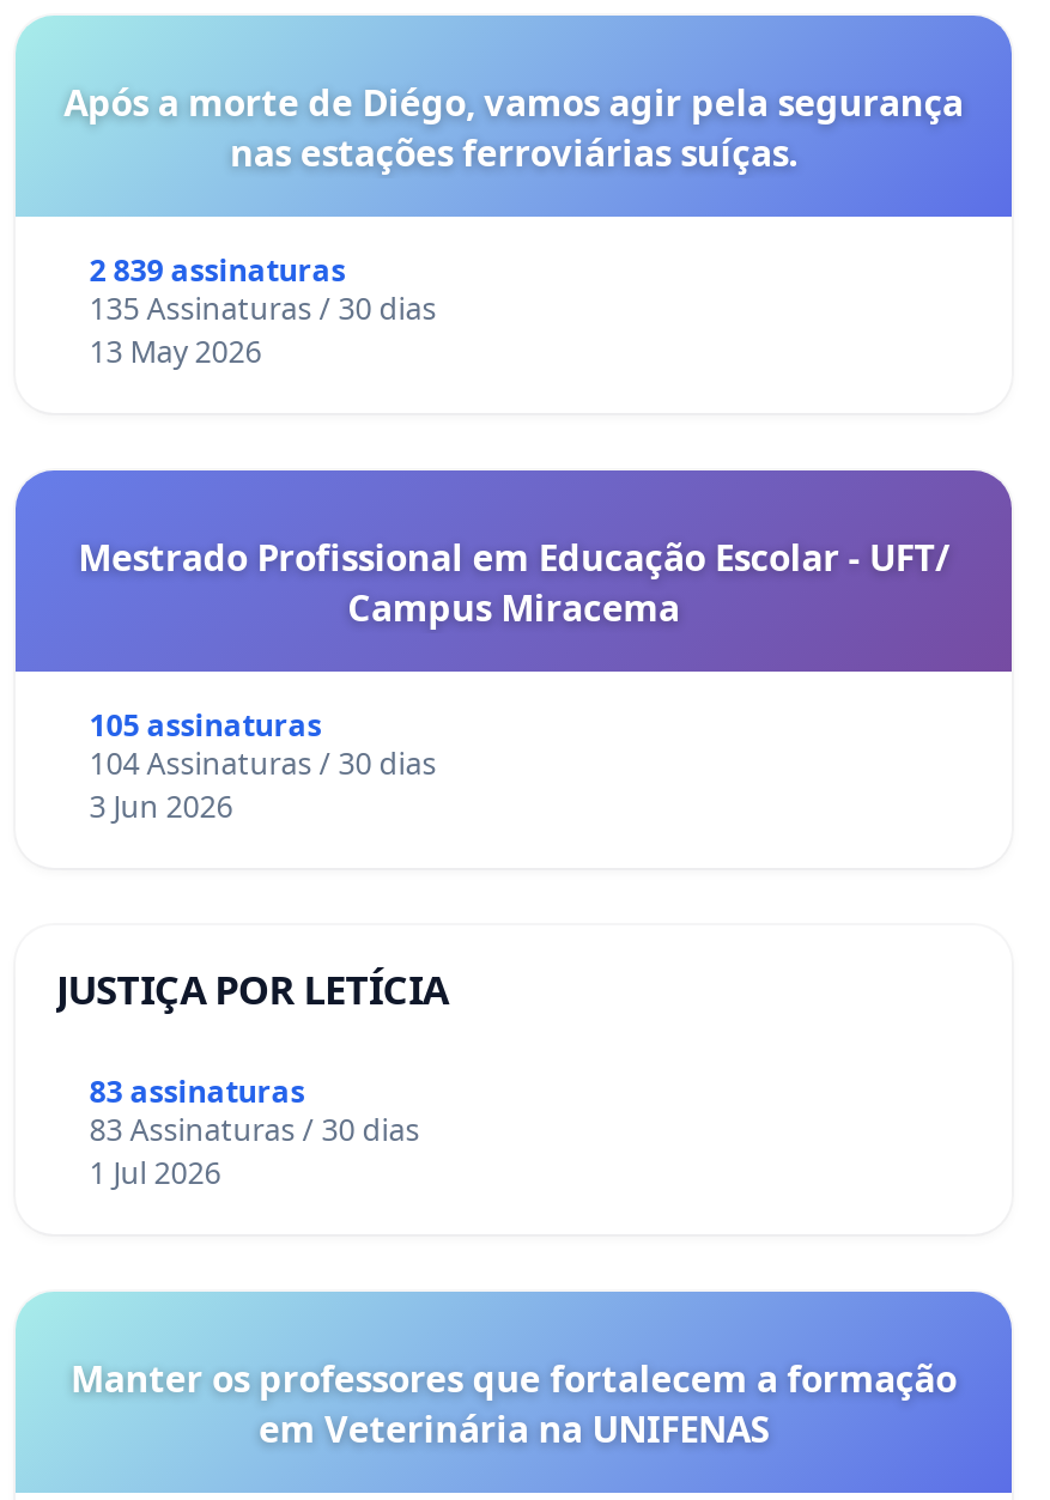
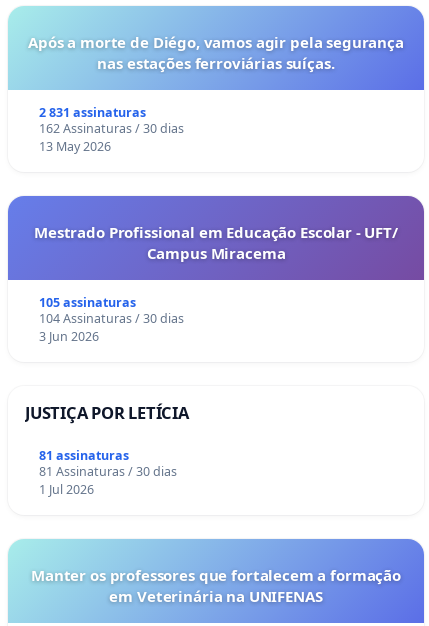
- 2 839 assinaturas
+ 2 831 assinaturas

- 135 Assinaturas / 30 dias
+ 162 Assinaturas / 30 dias

- 83 assinaturas
+ 81 assinaturas

- 83 Assinaturas / 30 dias
+ 81 Assinaturas / 30 dias
